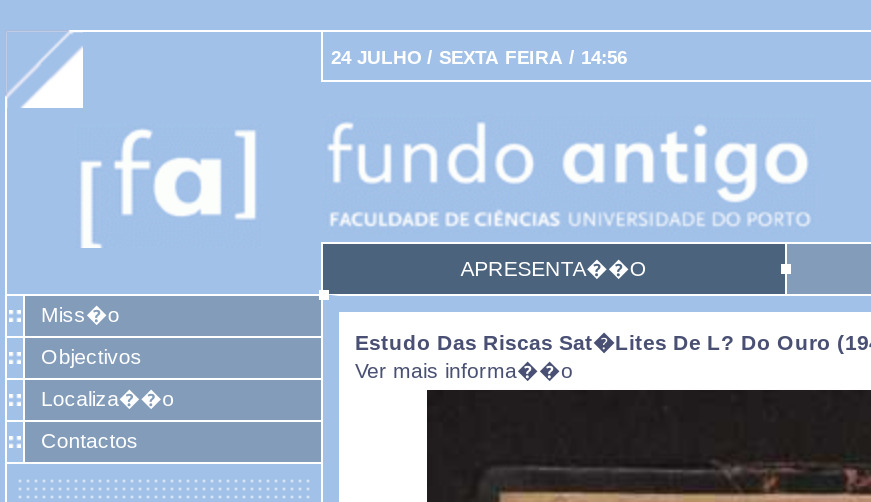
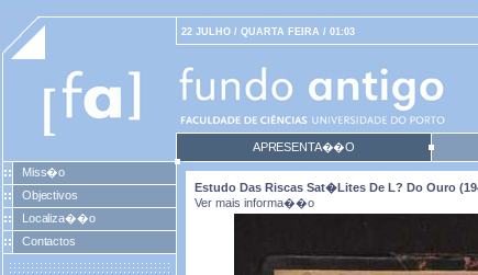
- 24 JULHO / SEXTA FEIRA / 14:56
+ 22 JULHO / QUARTA FEIRA / 01:03
